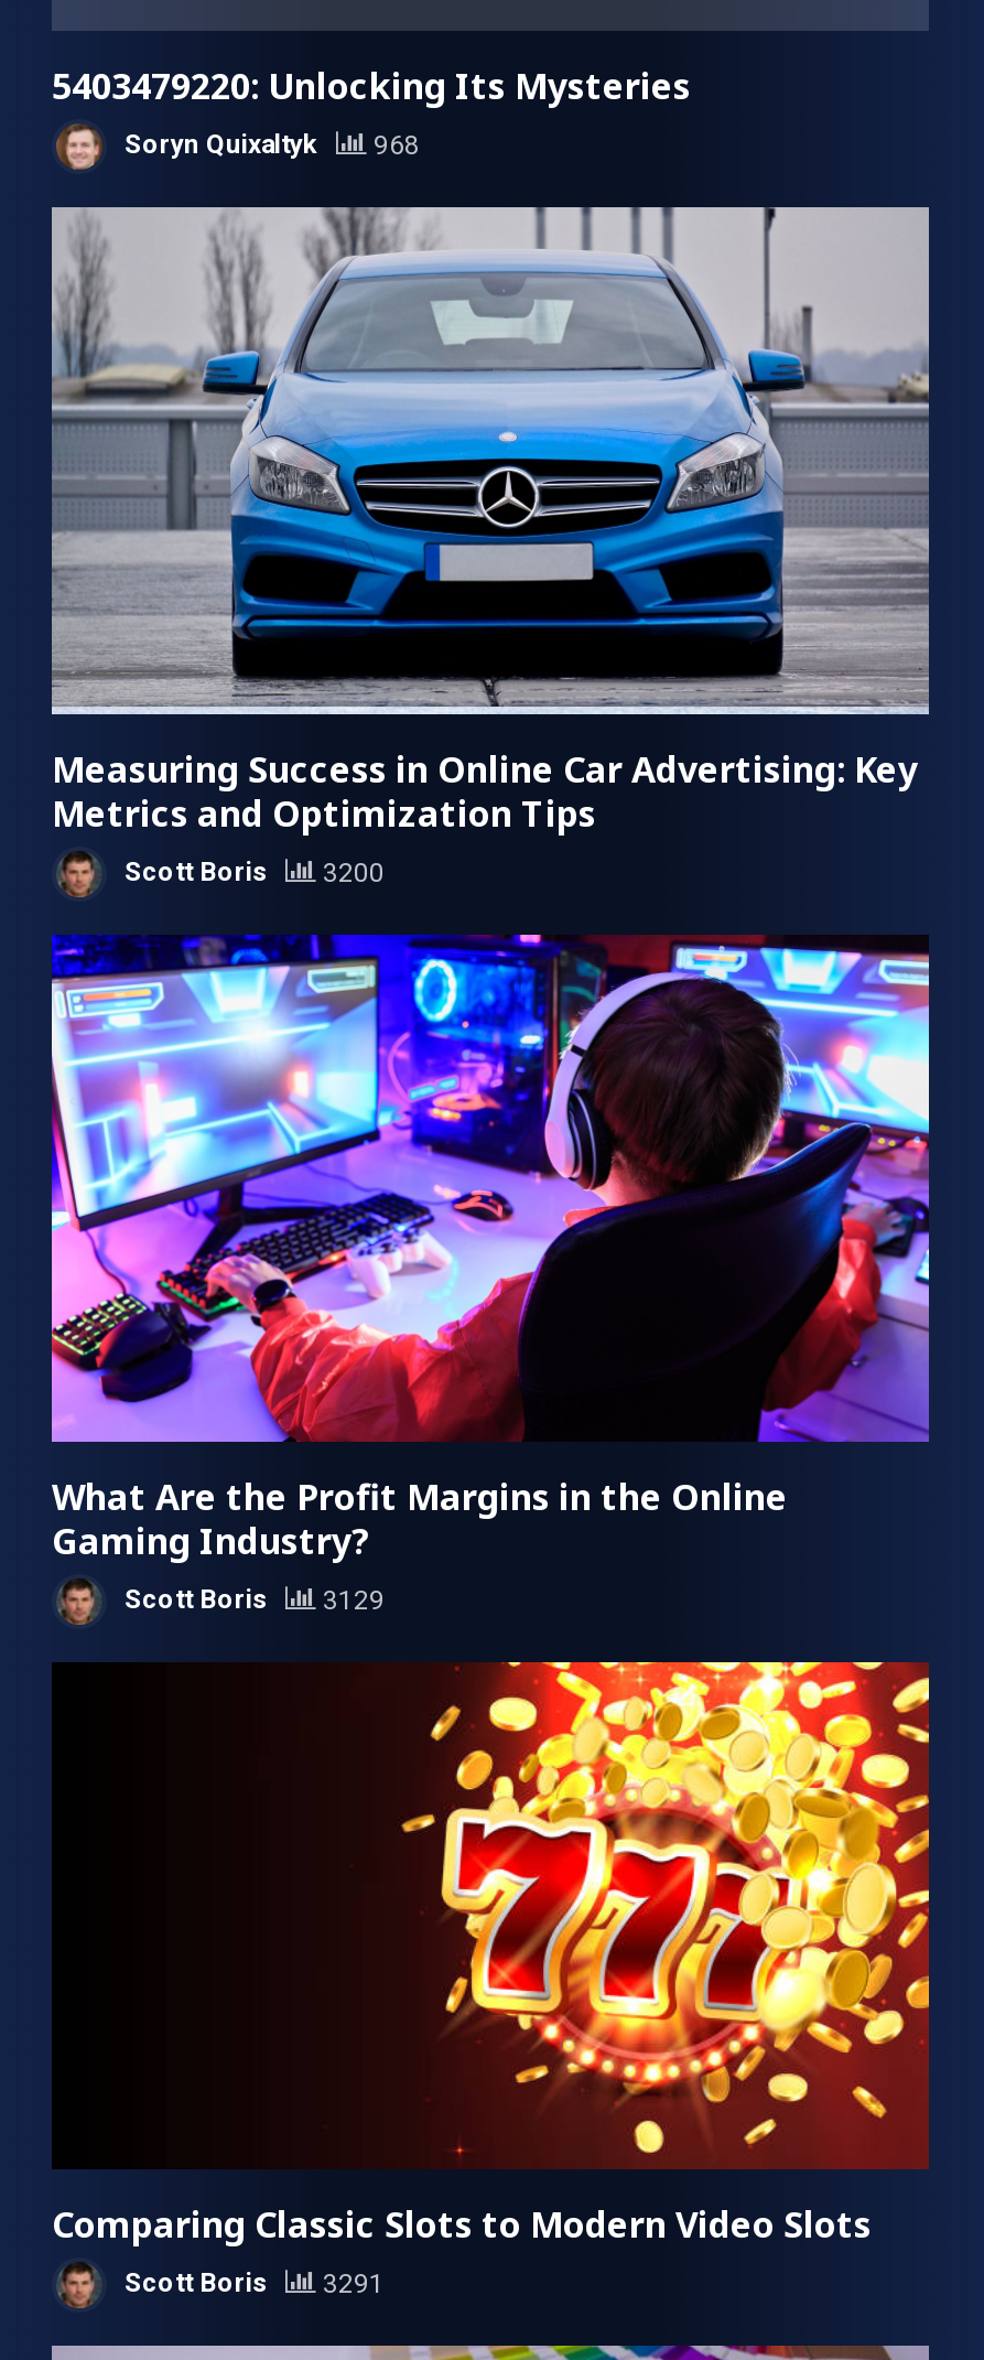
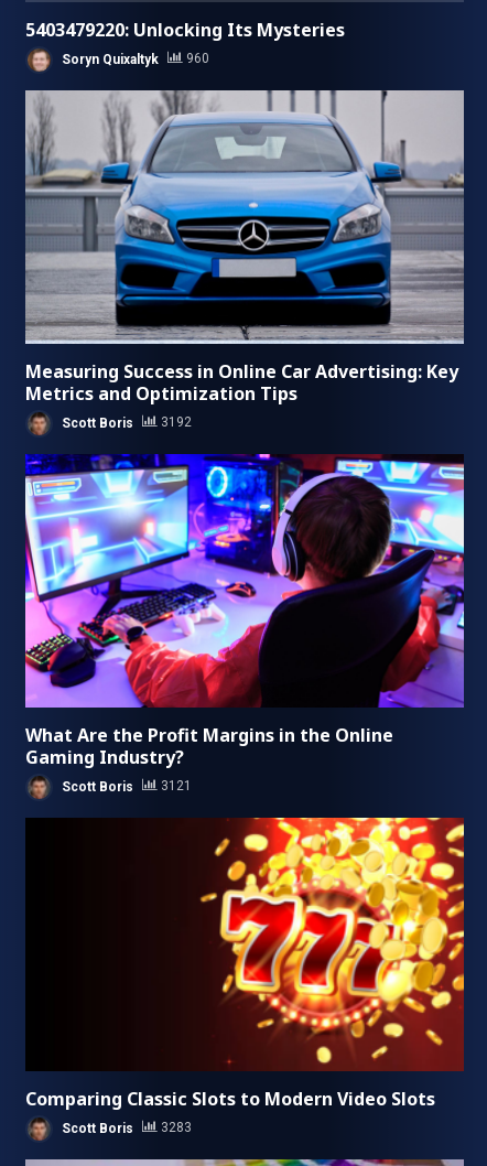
- Soryn Quixaltyk 968
+ Soryn Quixaltyk 960

- Scott Boris 3200
+ Scott Boris 3192

- Scott Boris 3129
+ Scott Boris 3121

- Scott Boris 3291
+ Scott Boris 3283
